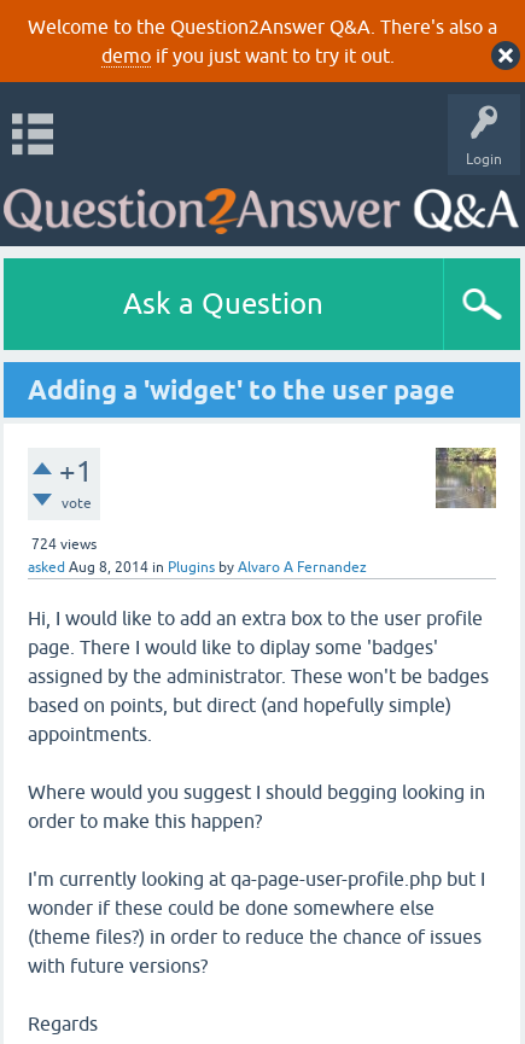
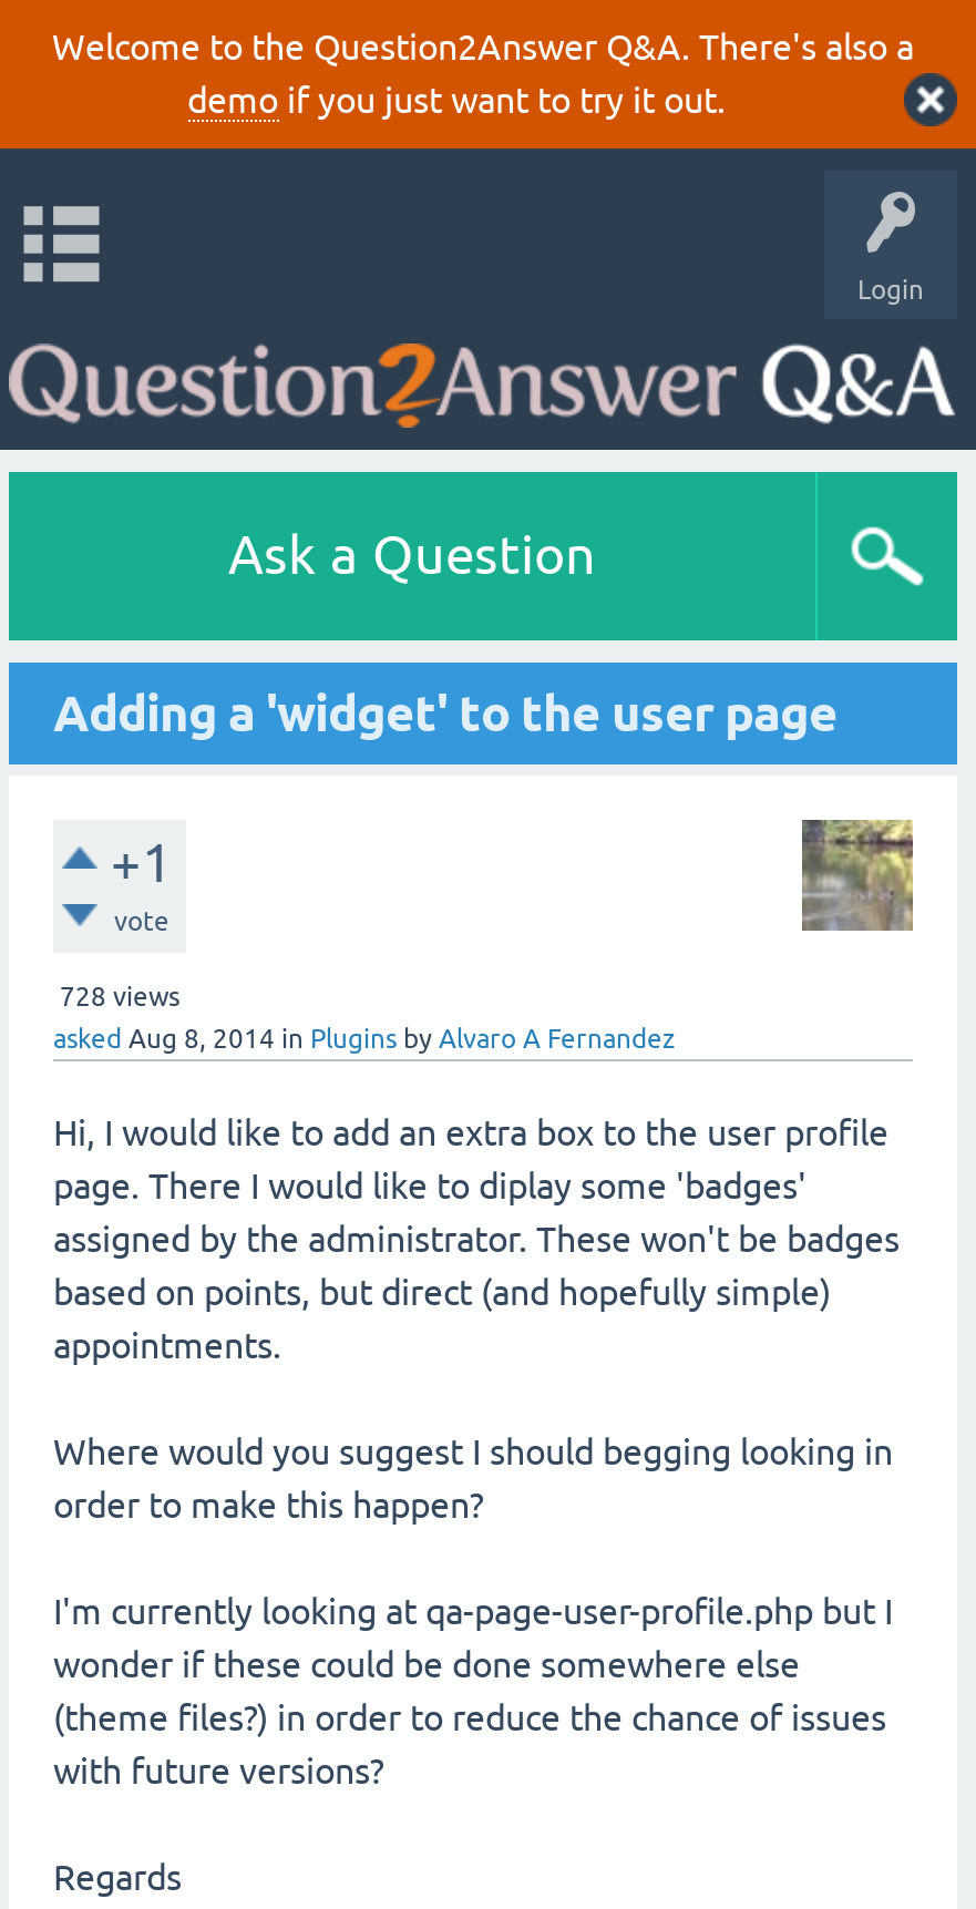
- 724 views
+ 728 views
